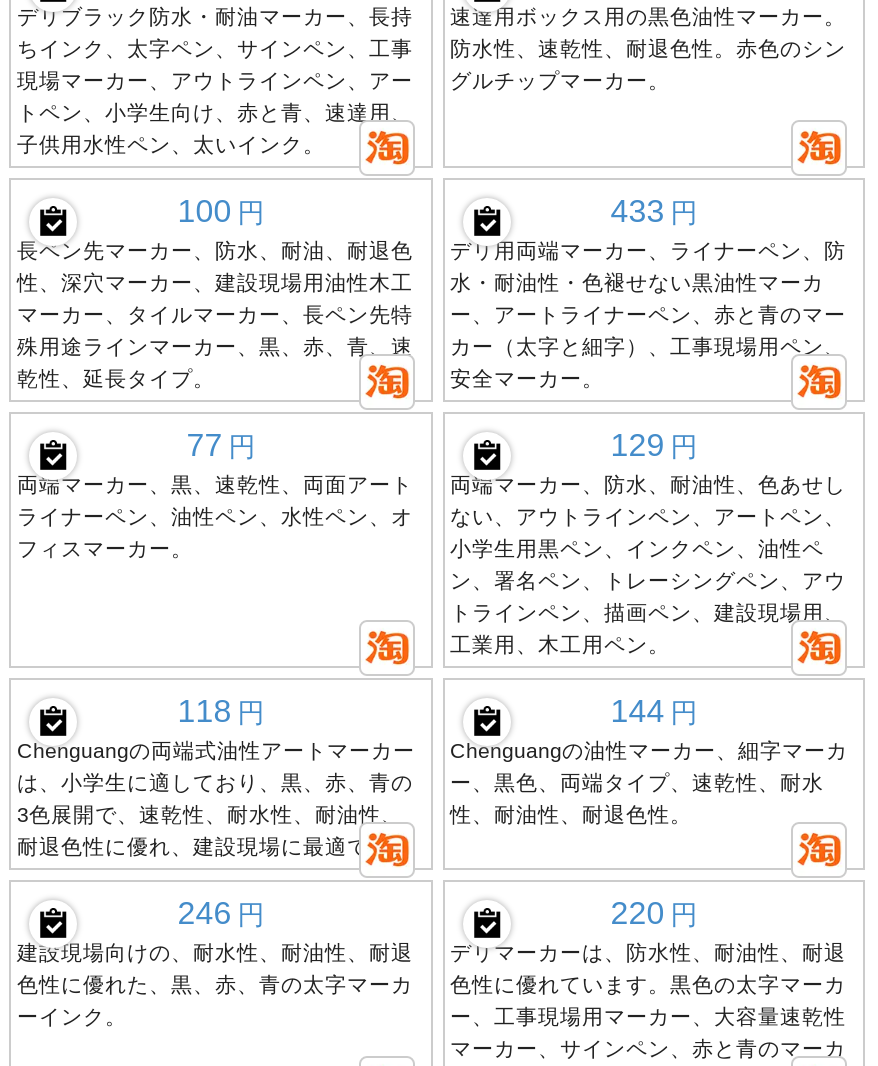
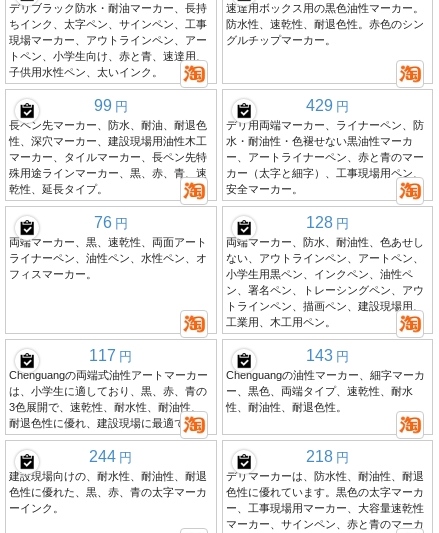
- 100 円
+ 99 円

- 433 円
+ 429 円

- 77 円
+ 76 円

- 129 円
+ 128 円

- 118 円
+ 117 円

- 144 円
+ 143 円

- 246 円
+ 244 円

- 220 円
+ 218 円
